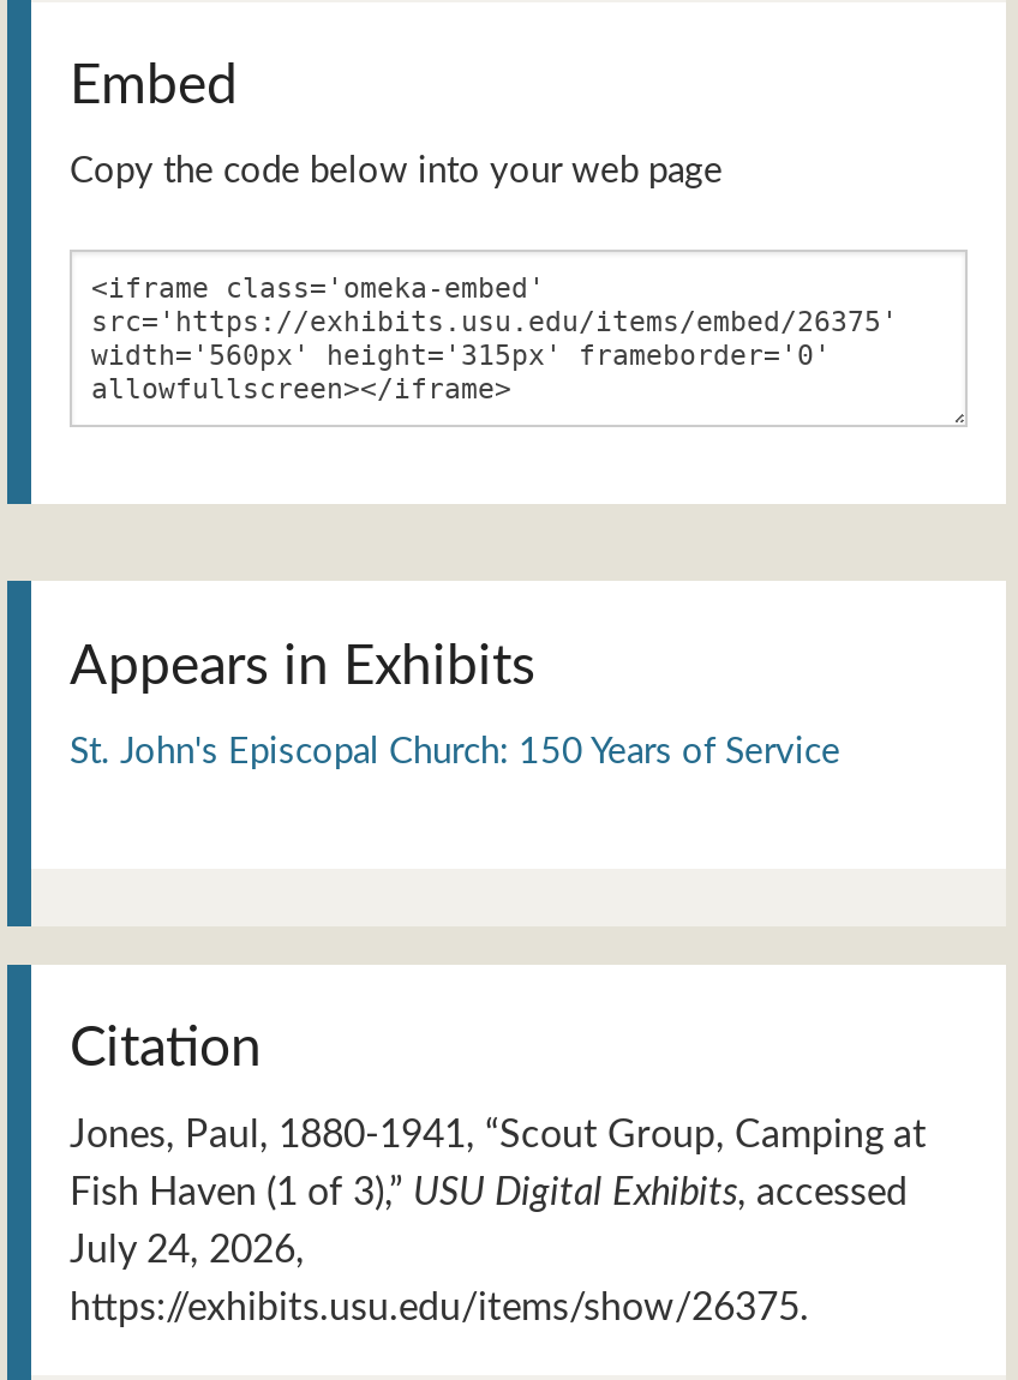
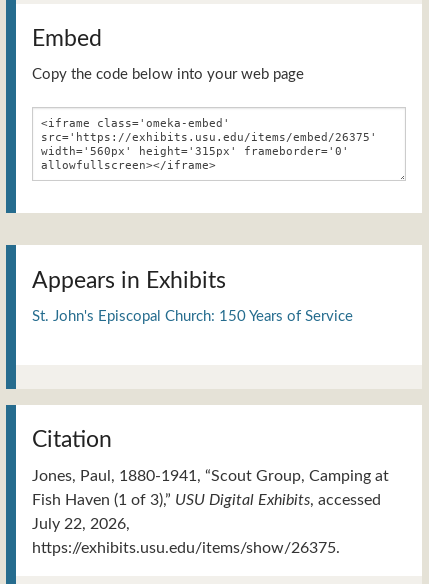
- July 24, 2026,
+ July 22, 2026,
